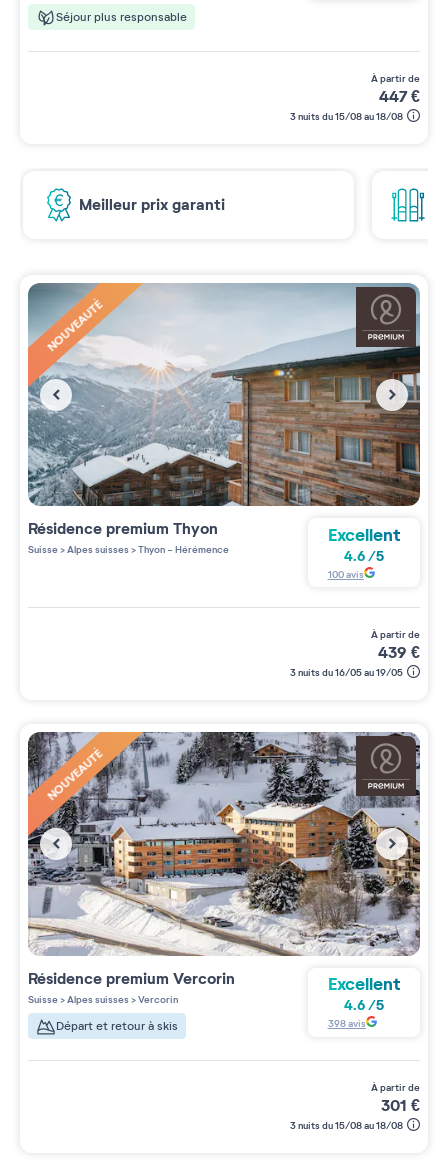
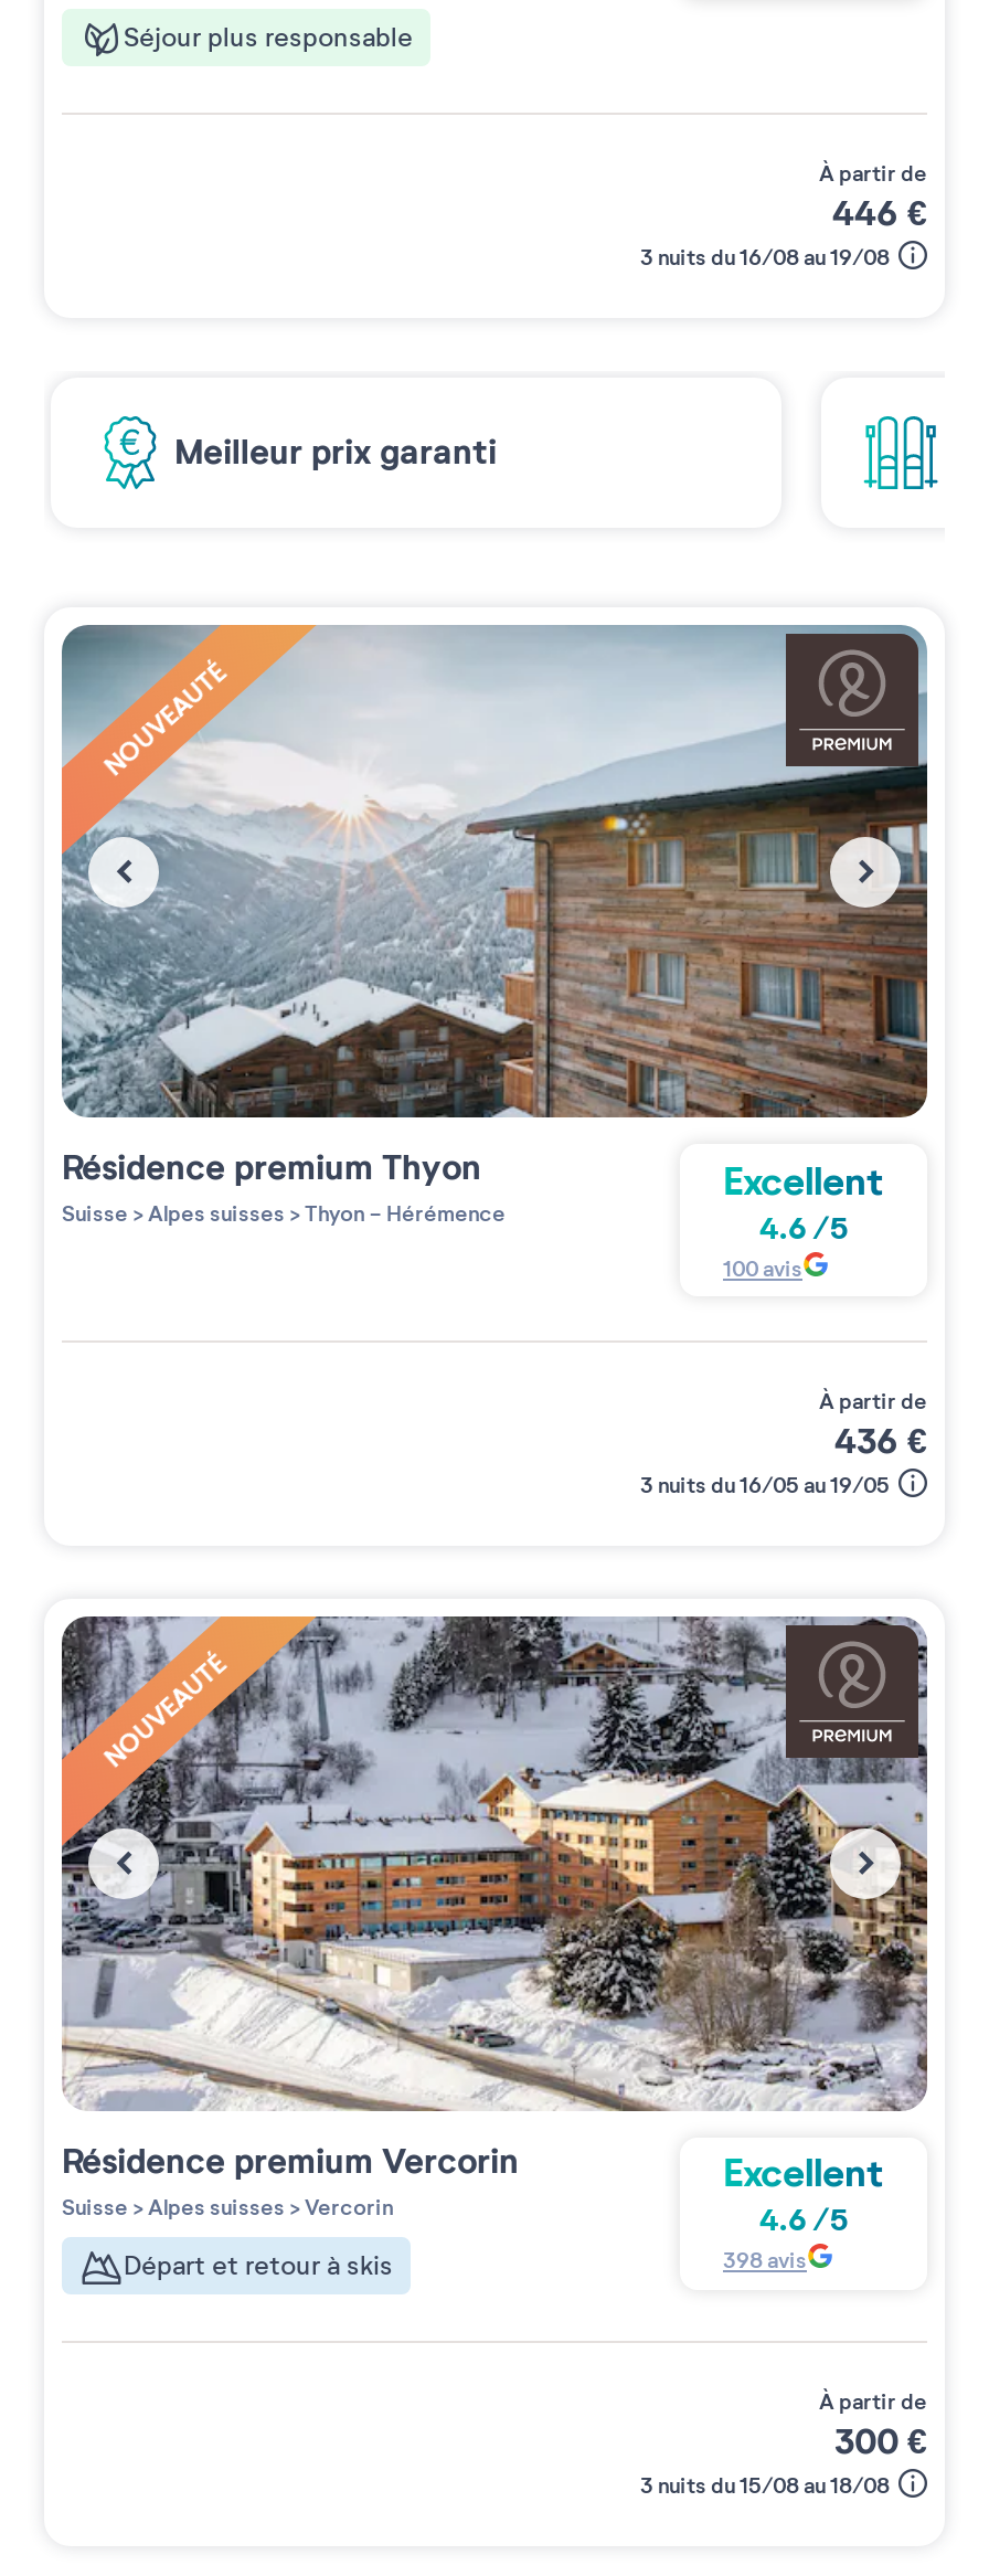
- 447 €
+ 446 €

- 3 nuits du 15/08 au 18/08
+ 3 nuits du 16/08 au 19/08

- 439 €
+ 436 €

- 301 €
+ 300 €
